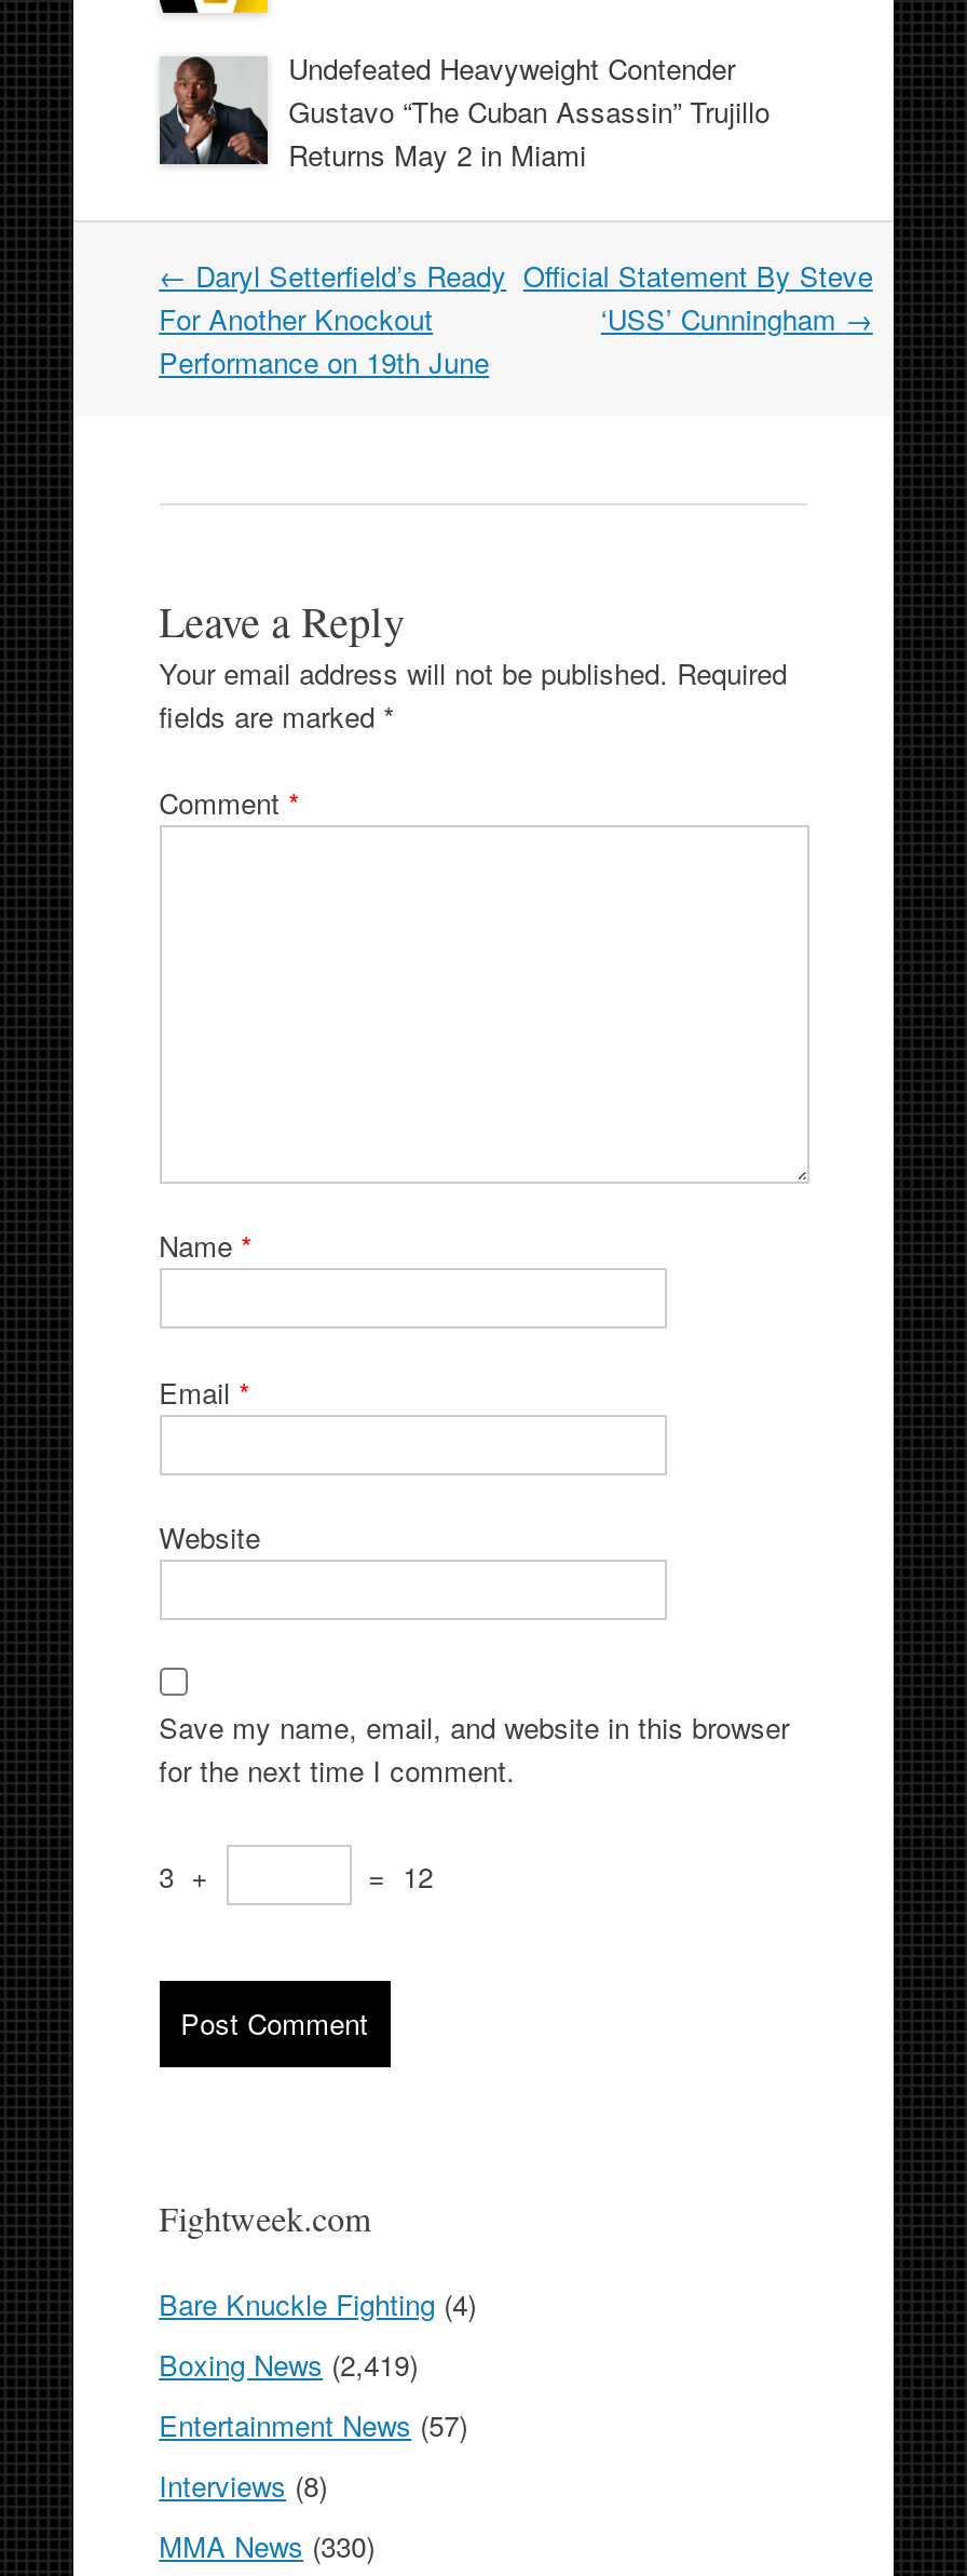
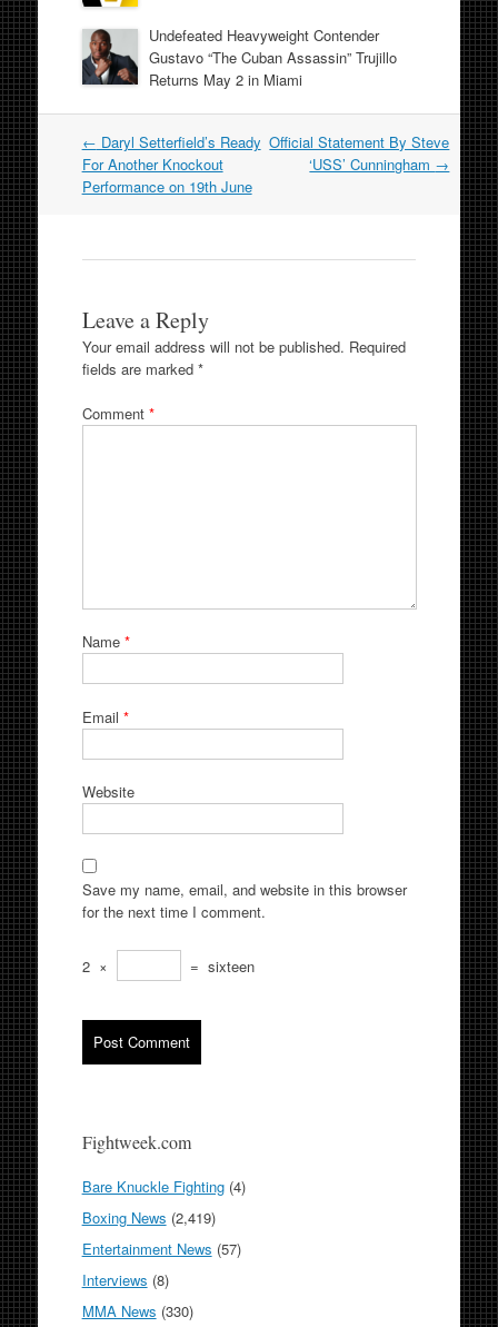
- 3 +
- = 12
+ 2 ×
+ = sixteen
